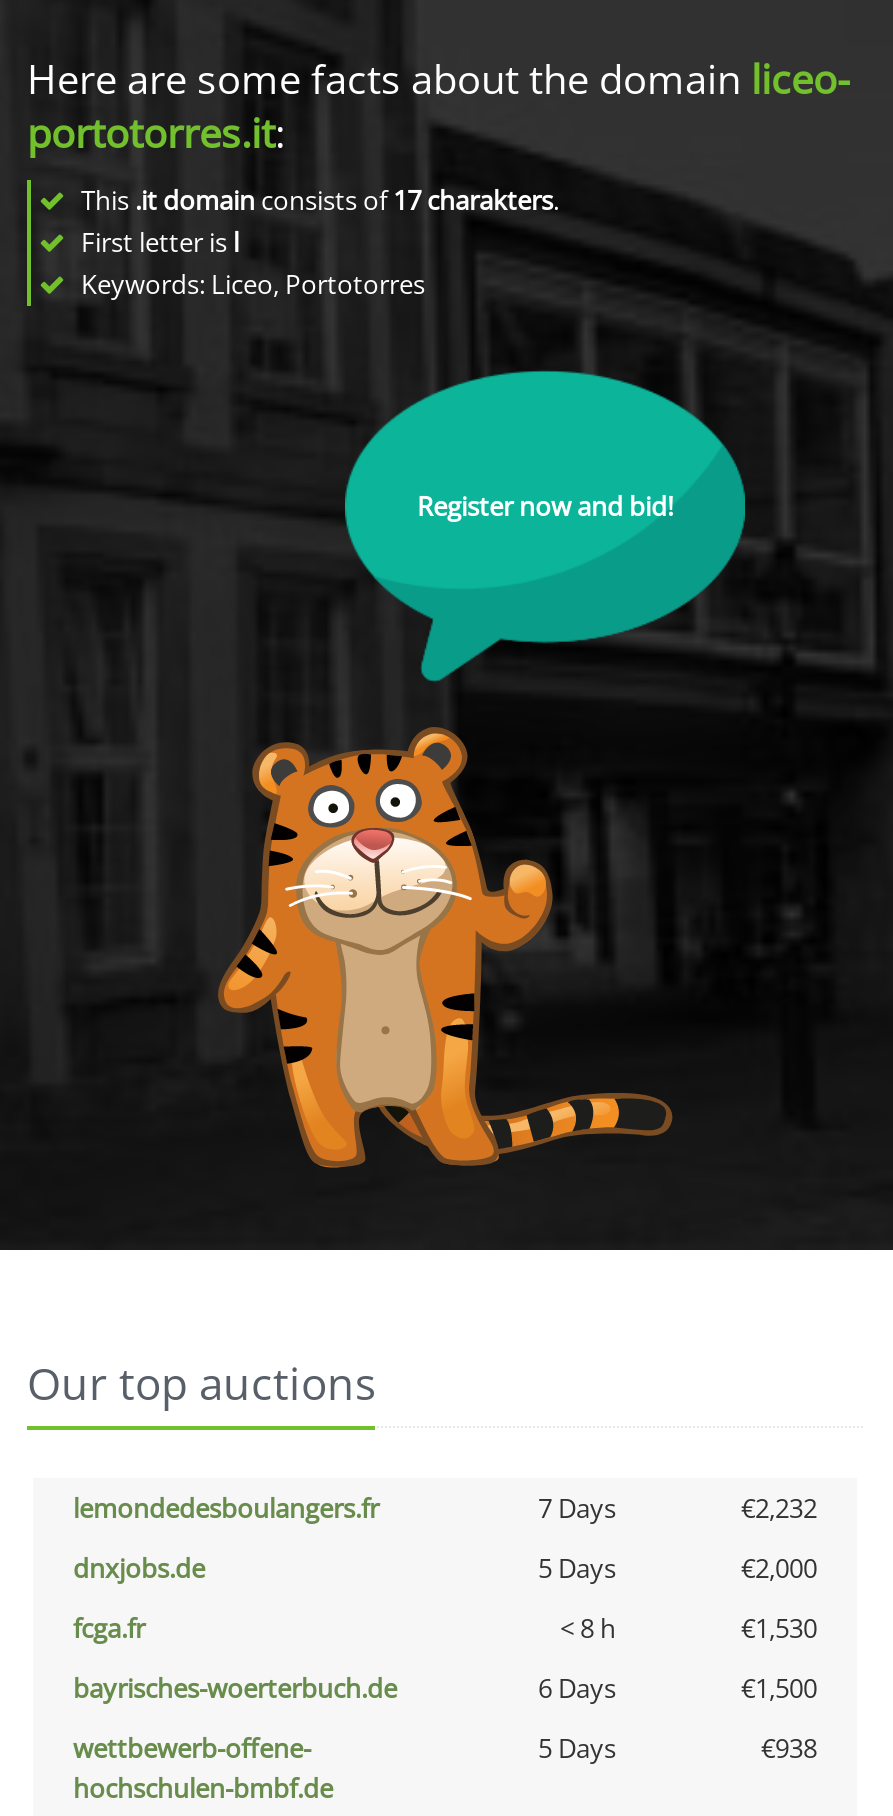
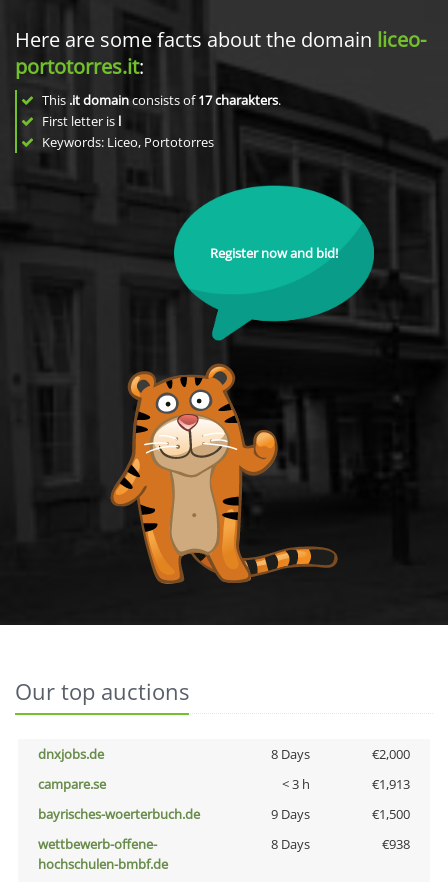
- lemondedesboulangers.fr
- 7 Days
- €2,232

- 5 Days
+ 8 Days

- fcga.fr
- < 8 h
- €1,530
+ campare.se
+ < 3 h
+ €1,913

- 6 Days
+ 9 Days

- 5 Days
+ 8 Days
